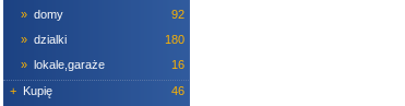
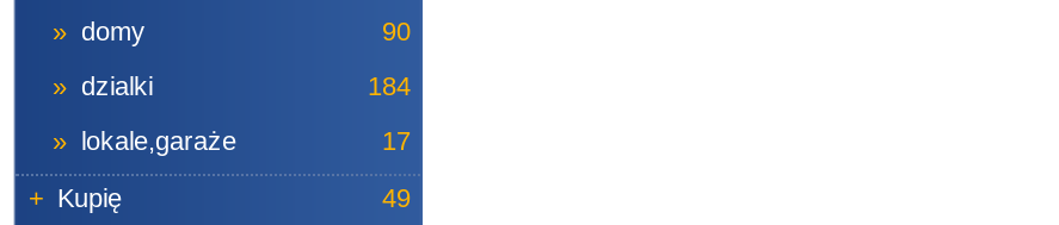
- 92
+ 90

- 180
+ 184

- 16
+ 17

- 46
+ 49
